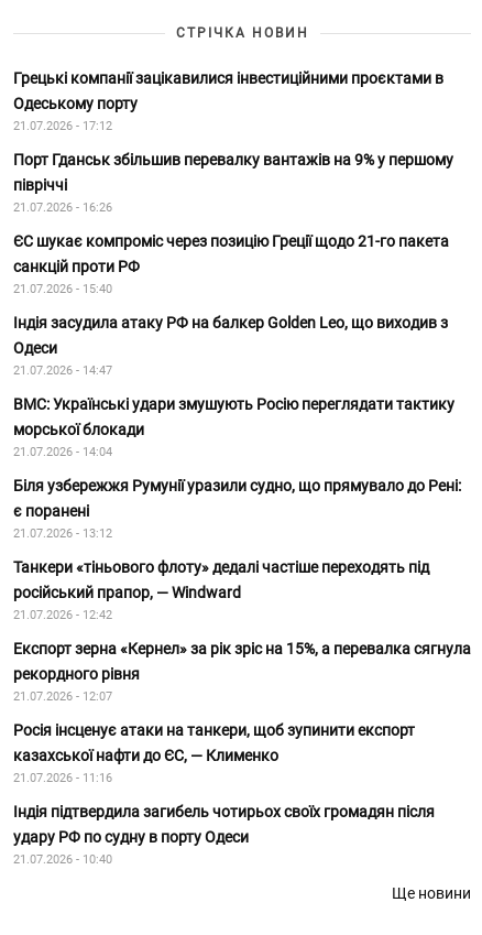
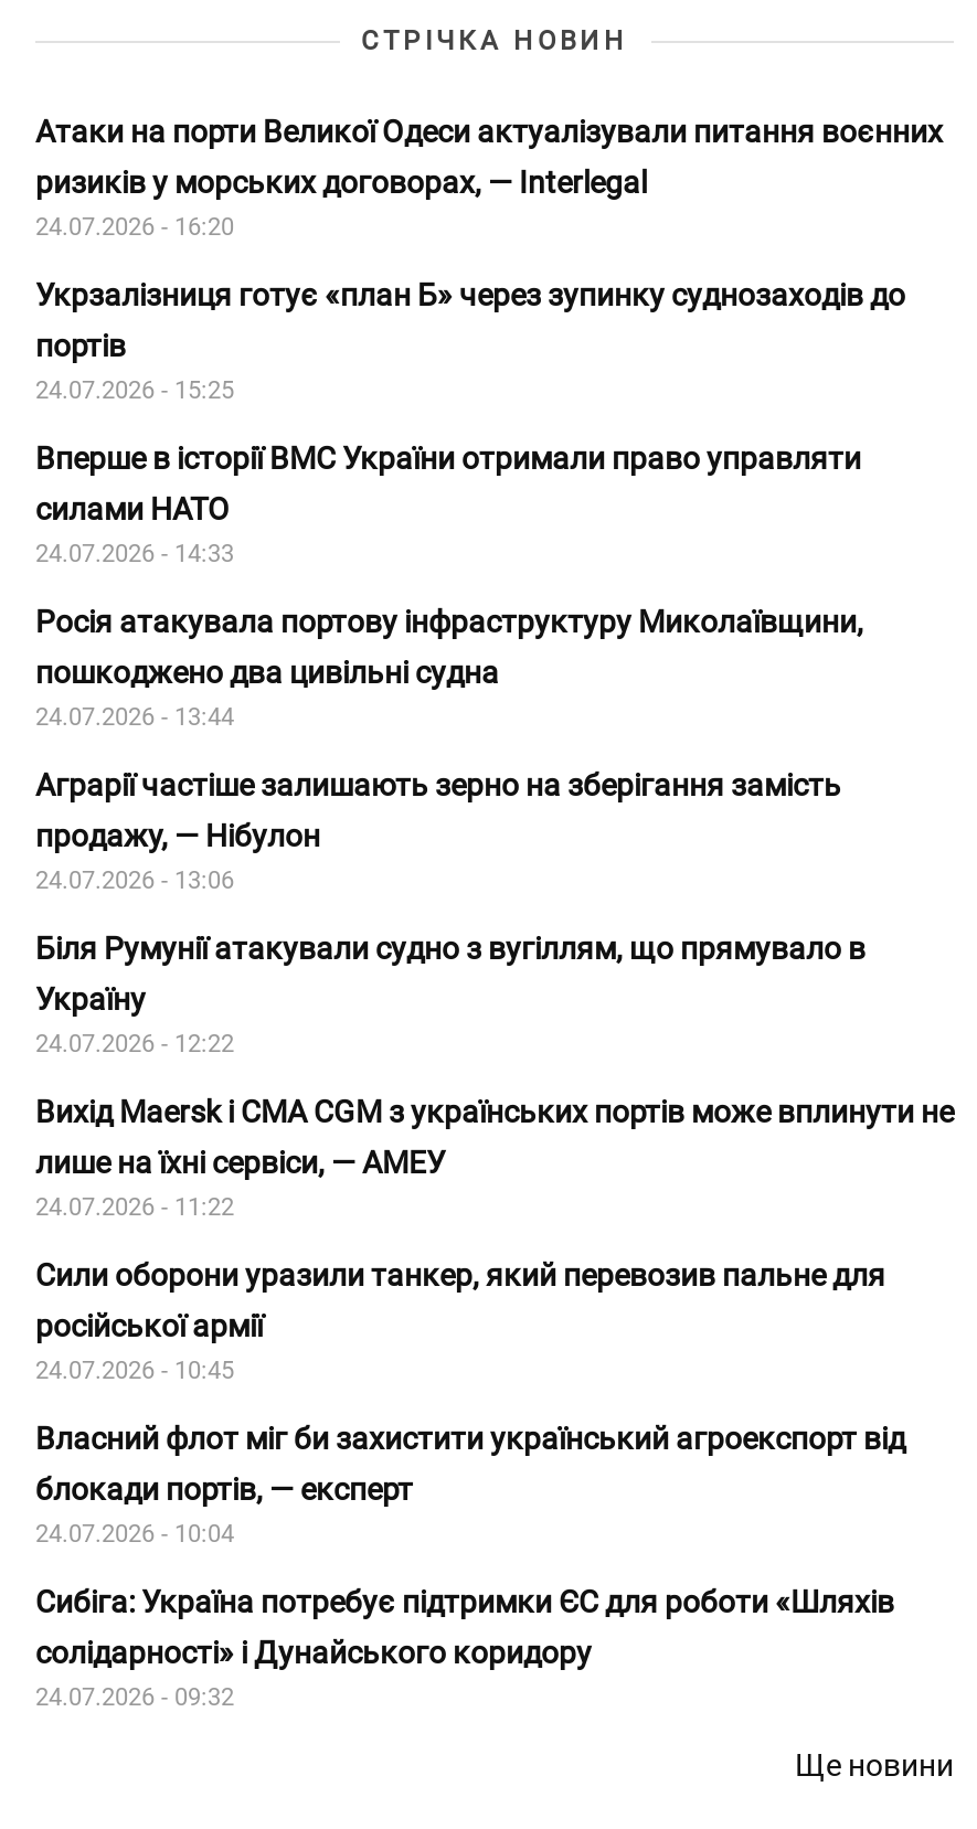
- Грецькі компанії зацікавилися інвестиційними проєктами в
- Одеському порту
- 21.07.2026 - 17:12
+ Атаки на порти Великої Одеси актуалізували питання воєнних
+ ризиків у морських договорах, — Interlegal
+ 24.07.2026 - 16:20

- Порт Гданськ збільшив перевалку вантажів на 9% у першому
- півріччі
- 21.07.2026 - 16:26
+ Укрзалізниця готує «план Б» через зупинку суднозаходів до
+ портів
+ 24.07.2026 - 15:25

- ЄС шукає компроміс через позицію Греції щодо 21-го пакета
- санкцій проти РФ
- 21.07.2026 - 15:40
+ Вперше в історії ВМС України отримали право управляти
+ силами НАТО
+ 24.07.2026 - 14:33

- Індія засудила атаку РФ на балкер Golden Leo, що виходив з
- Одеси
- 21.07.2026 - 14:47
+ Росія атакувала портову інфраструктуру Миколаївщини,
+ пошкоджено два цивільні судна
+ 24.07.2026 - 13:44

- ВМС: Українські удари змушують Росію переглядати тактику
- морської блокади
- 21.07.2026 - 14:04
+ Аграрії частіше залишають зерно на зберігання замість
+ продажу, — Нібулон
+ 24.07.2026 - 13:06

- Біля узбережжя Румунії уразили судно, що прямувало до Рені:
- є поранені
- 21.07.2026 - 13:12
+ Біля Румунії атакували судно з вугіллям, що прямувало в
+ Україну
+ 24.07.2026 - 12:22

- Танкери «тіньового флоту» дедалі частіше переходять під
- російський прапор, — Windward
- 21.07.2026 - 12:42
+ Вихід Maersk і CMA CGM з українських портів може вплинути не
+ лише на їхні сервіси, — АМЕУ
+ 24.07.2026 - 11:22

- Експорт зерна «Кернел» за рік зріс на 15%, а перевалка сягнула
- рекордного рівня
- 21.07.2026 - 12:07
+ Сили оборони уразили танкер, який перевозив пальне для
+ російської армії
+ 24.07.2026 - 10:45

- Росія інсценує атаки на танкери, щоб зупинити експорт
- казахської нафти до ЄС, — Клименко
- 21.07.2026 - 11:16
+ Власний флот міг би захистити український агроекспорт від
+ блокади портів, — експерт
+ 24.07.2026 - 10:04

- Індія підтвердила загибель чотирьох своїх громадян після
- удару РФ по судну в порту Одеси
- 21.07.2026 - 10:40
+ Cибіга: Україна потребує підтримки ЄС для роботи «Шляхів
+ солідарності» і Дунайського коридору
+ 24.07.2026 - 09:32
